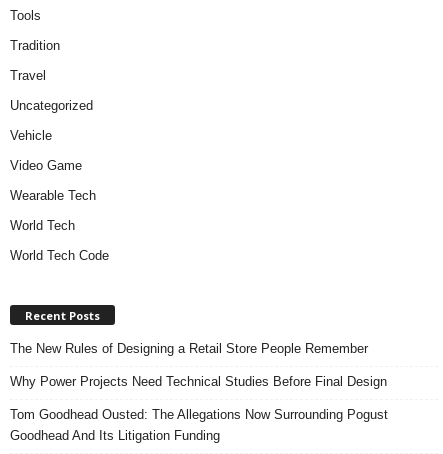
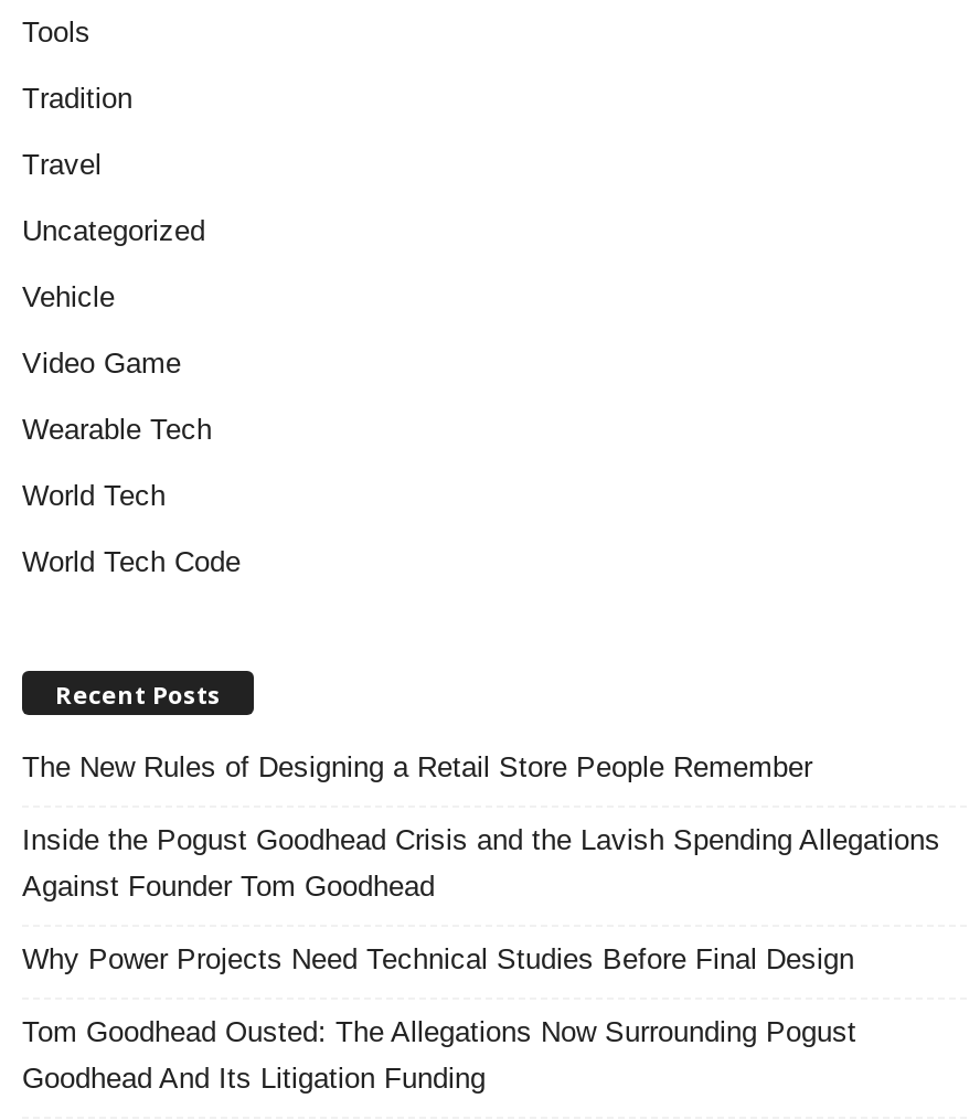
+ Inside the Pogust Goodhead Crisis and the Lavish Spending Allegations
+ Against Founder Tom Goodhead
